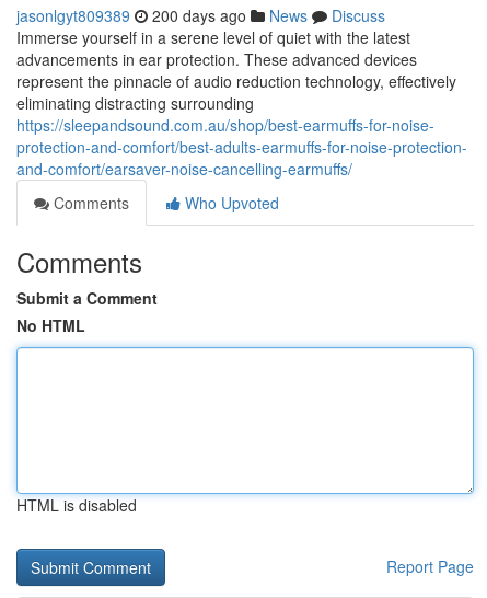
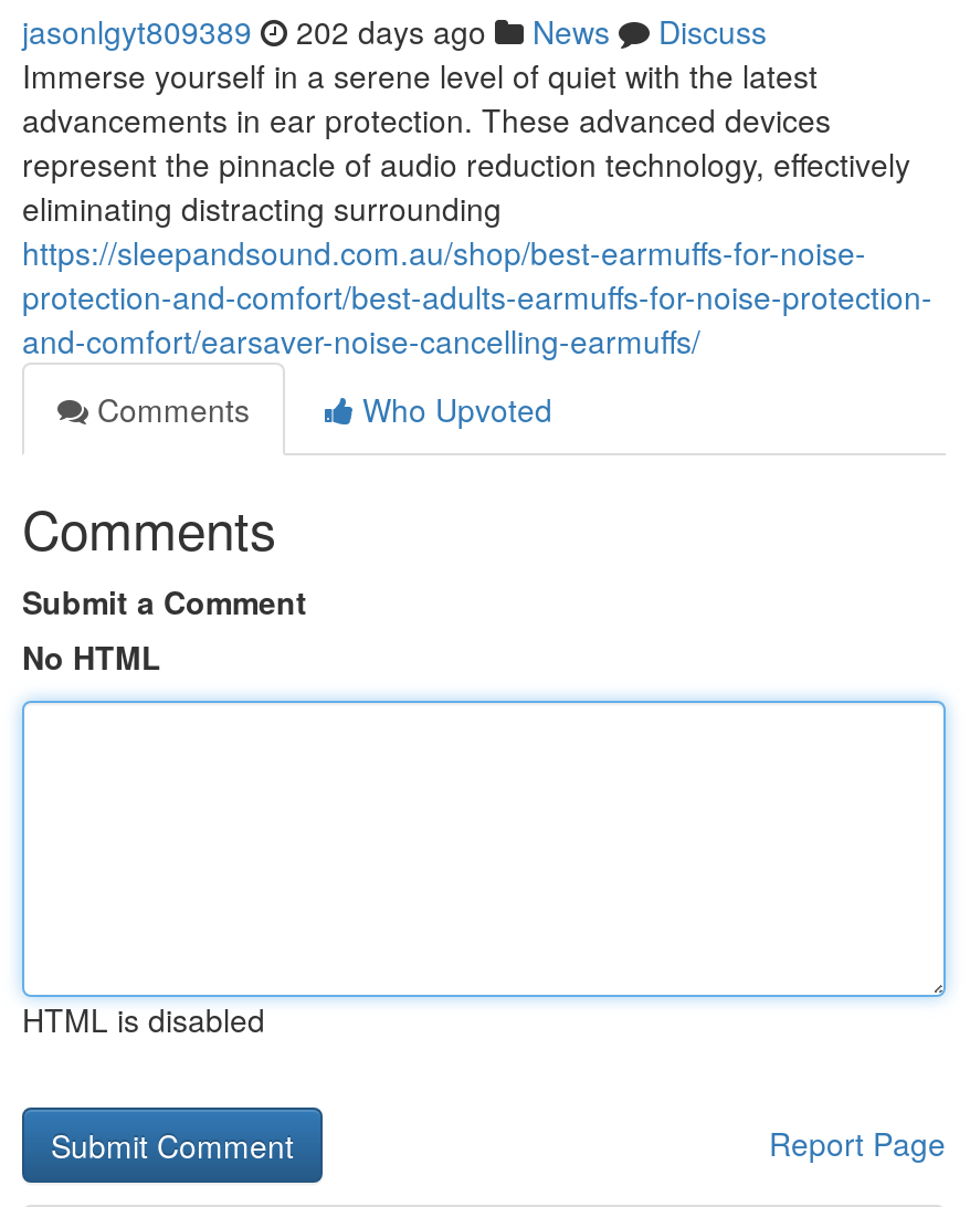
- jasonlgyt809389 200 days ago News Discuss
+ jasonlgyt809389 202 days ago News Discuss
